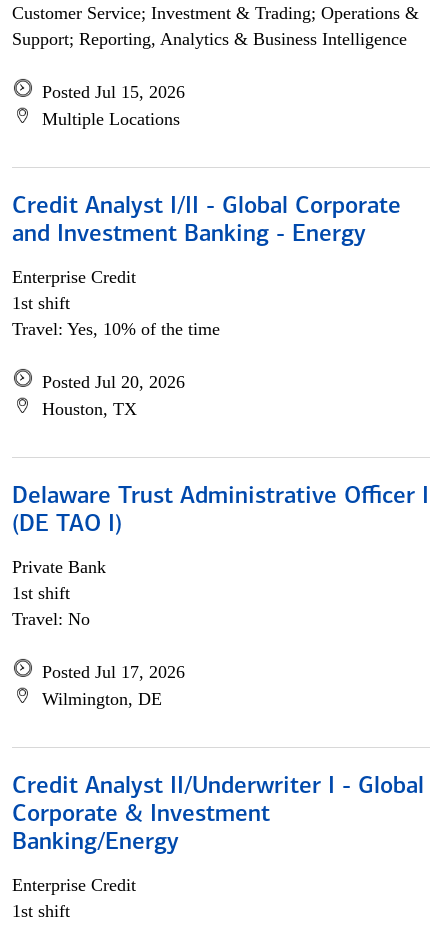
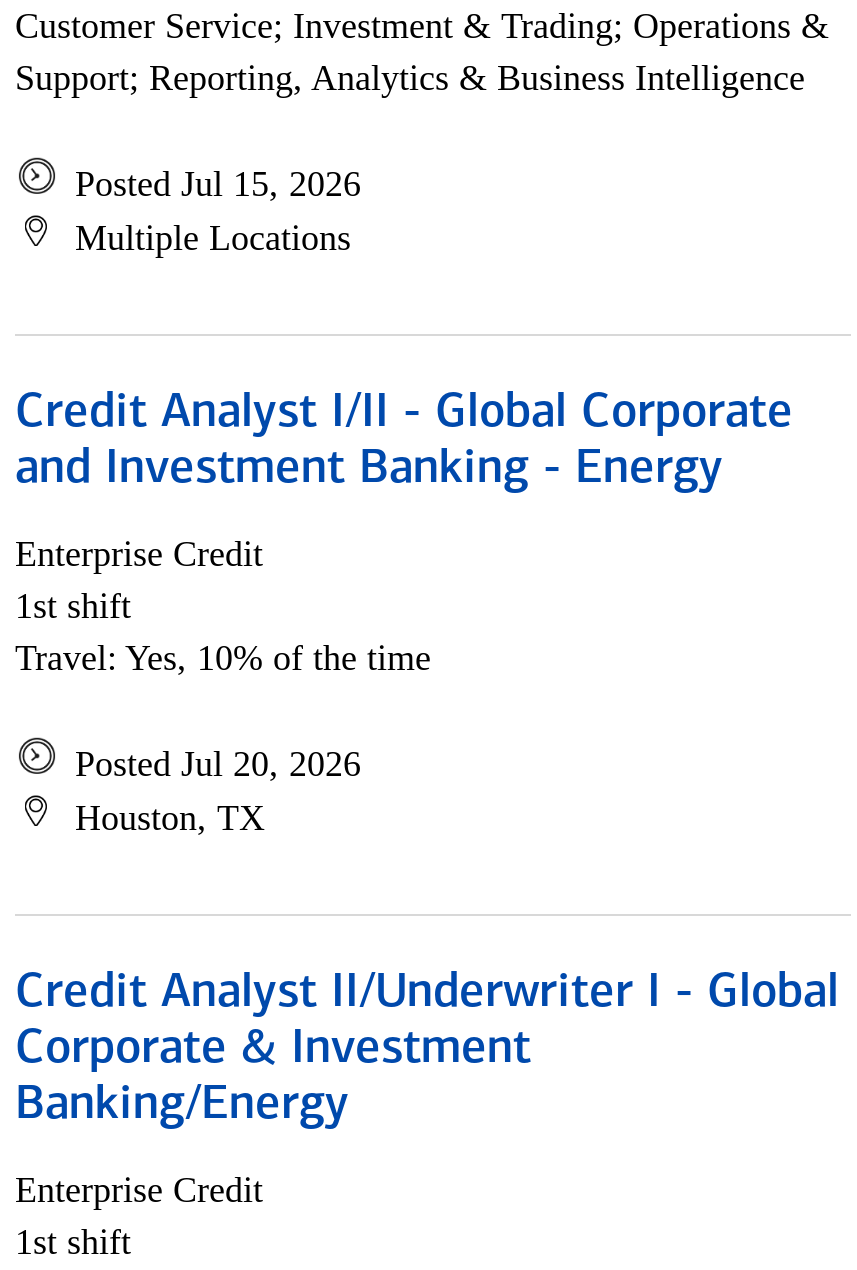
- Delaware Trust Administrative Officer I
- (DE TAO I)
- Private Bank
- 1st shift
- Travel: No
- Posted Jul 17, 2026
- Wilmington, DE
